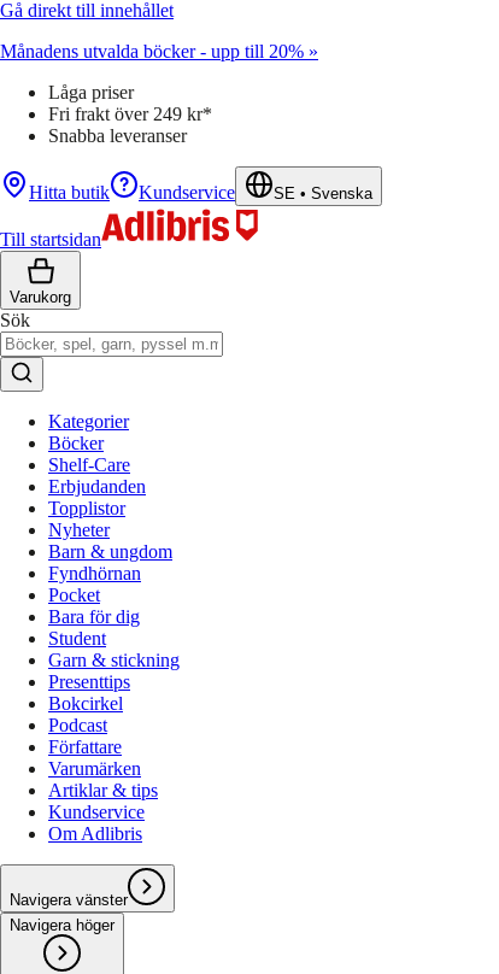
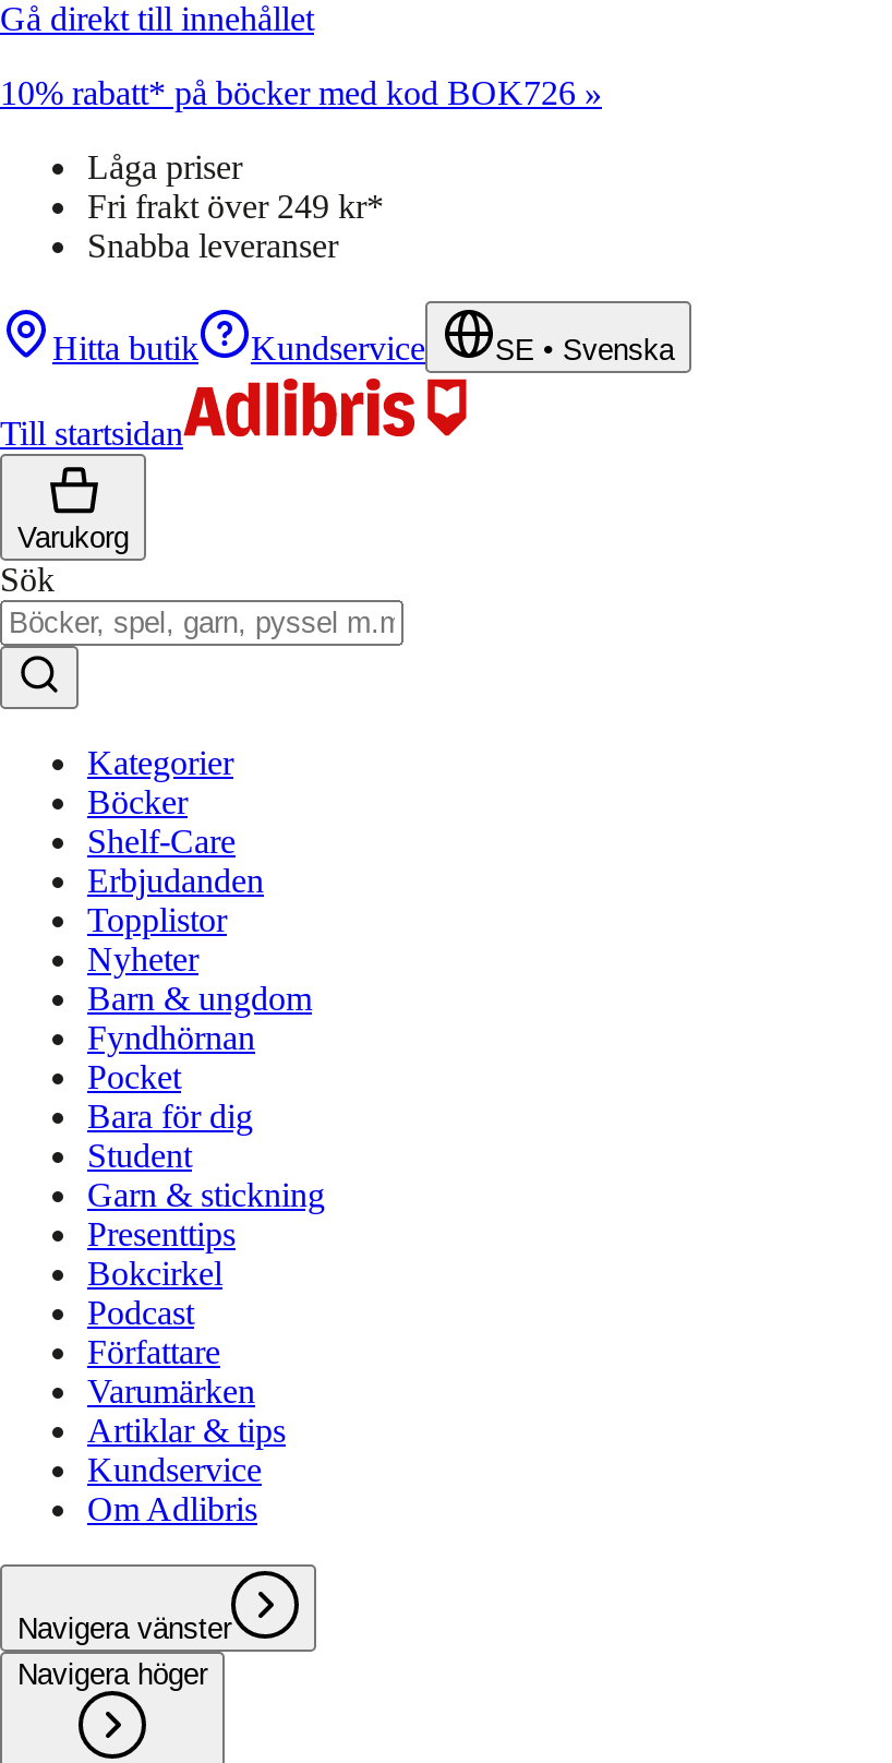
- Månadens utvalda böcker - upp till 20% »
+ 10% rabatt* på böcker med kod BOK726 »
